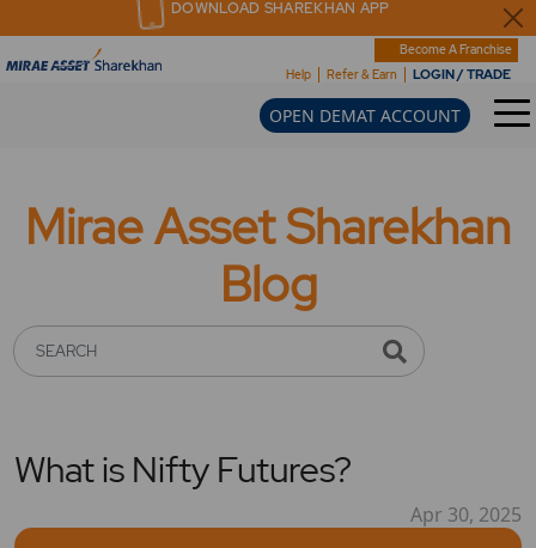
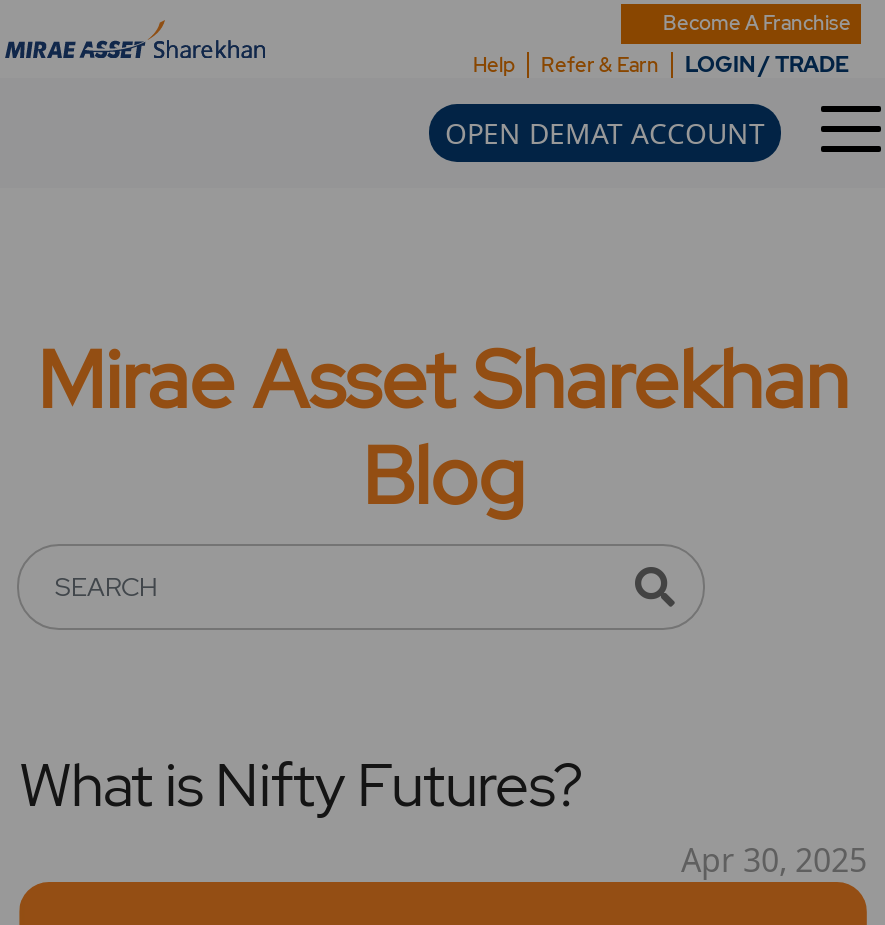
- DOWNLOAD SHAREKHAN APP

moved up: Become A Franchise | Help | Refer & Earn | LOGIN / TRADE | OPEN DEMAT ACCOUNT
